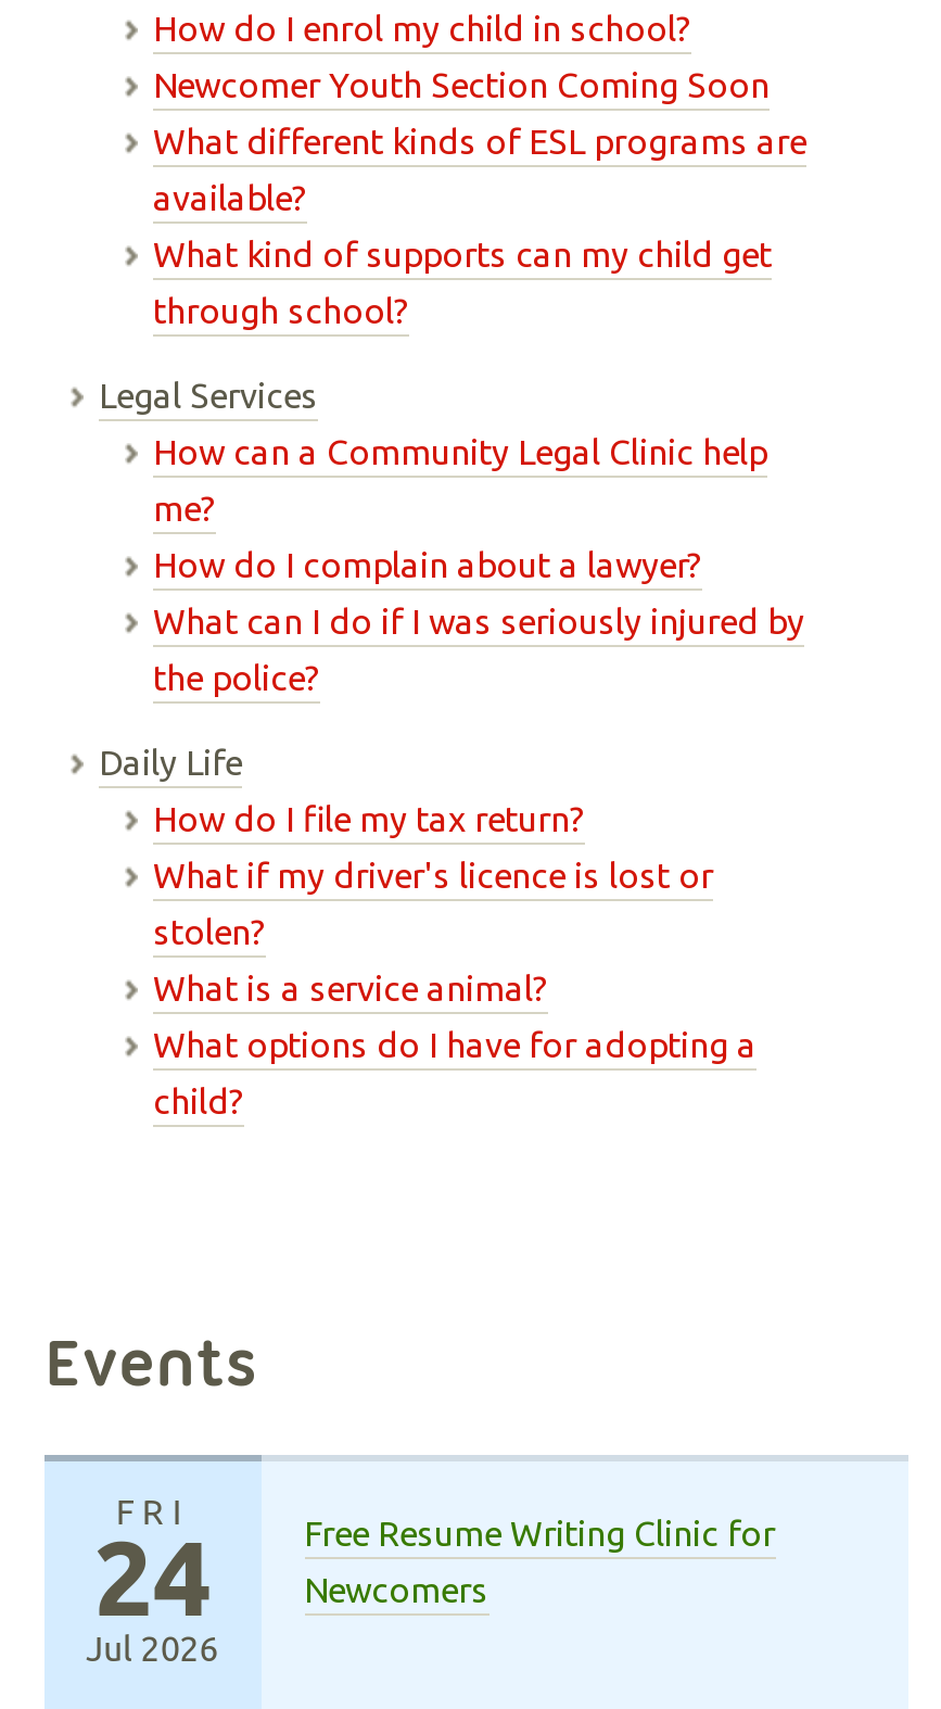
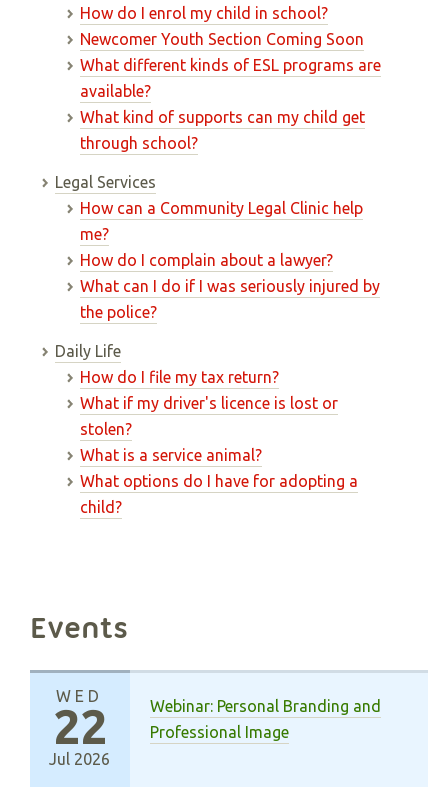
- FRI
- 24
+ WED
+ 22

- Free Resume Writing Clinic for
- Newcomers
+ Webinar: Personal Branding and
+ Professional Image
